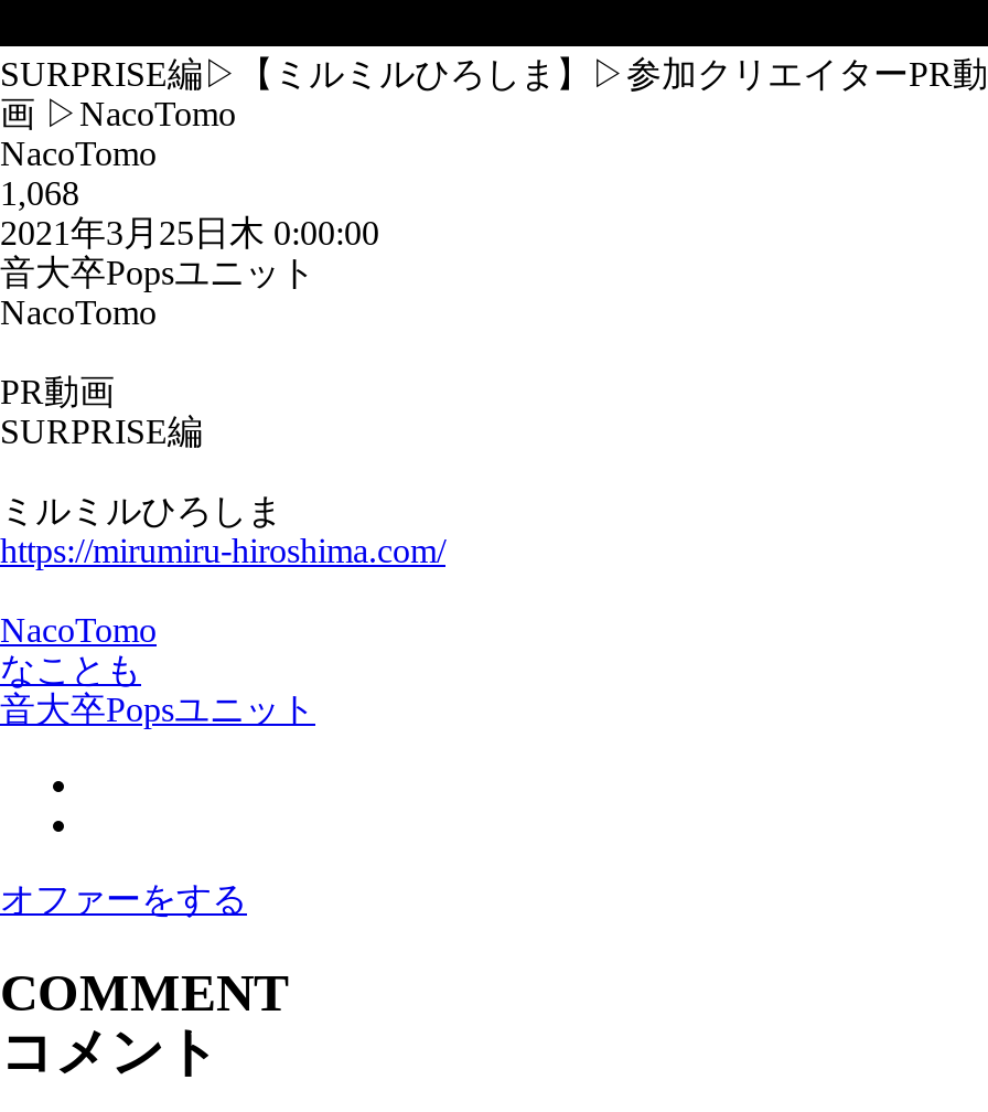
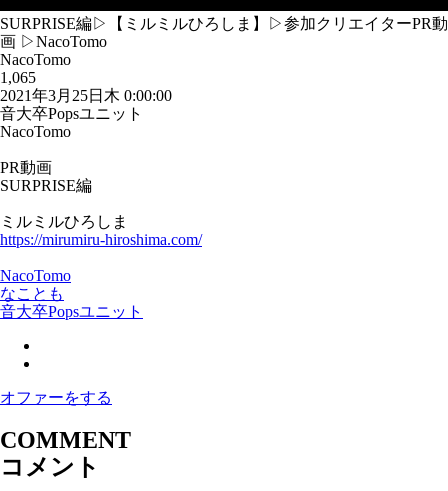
- 1,068
+ 1,065
